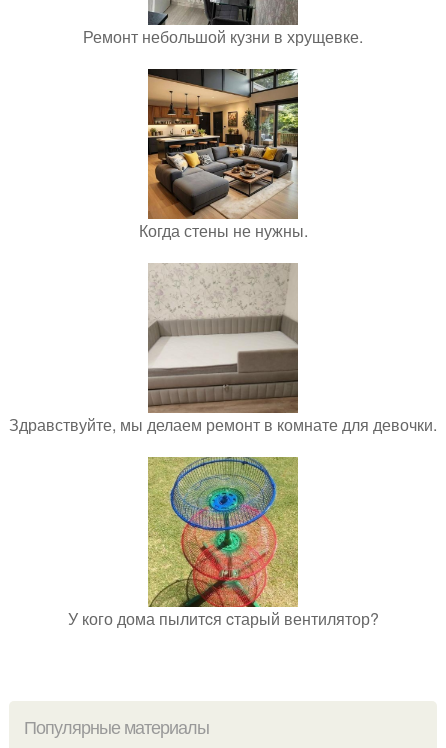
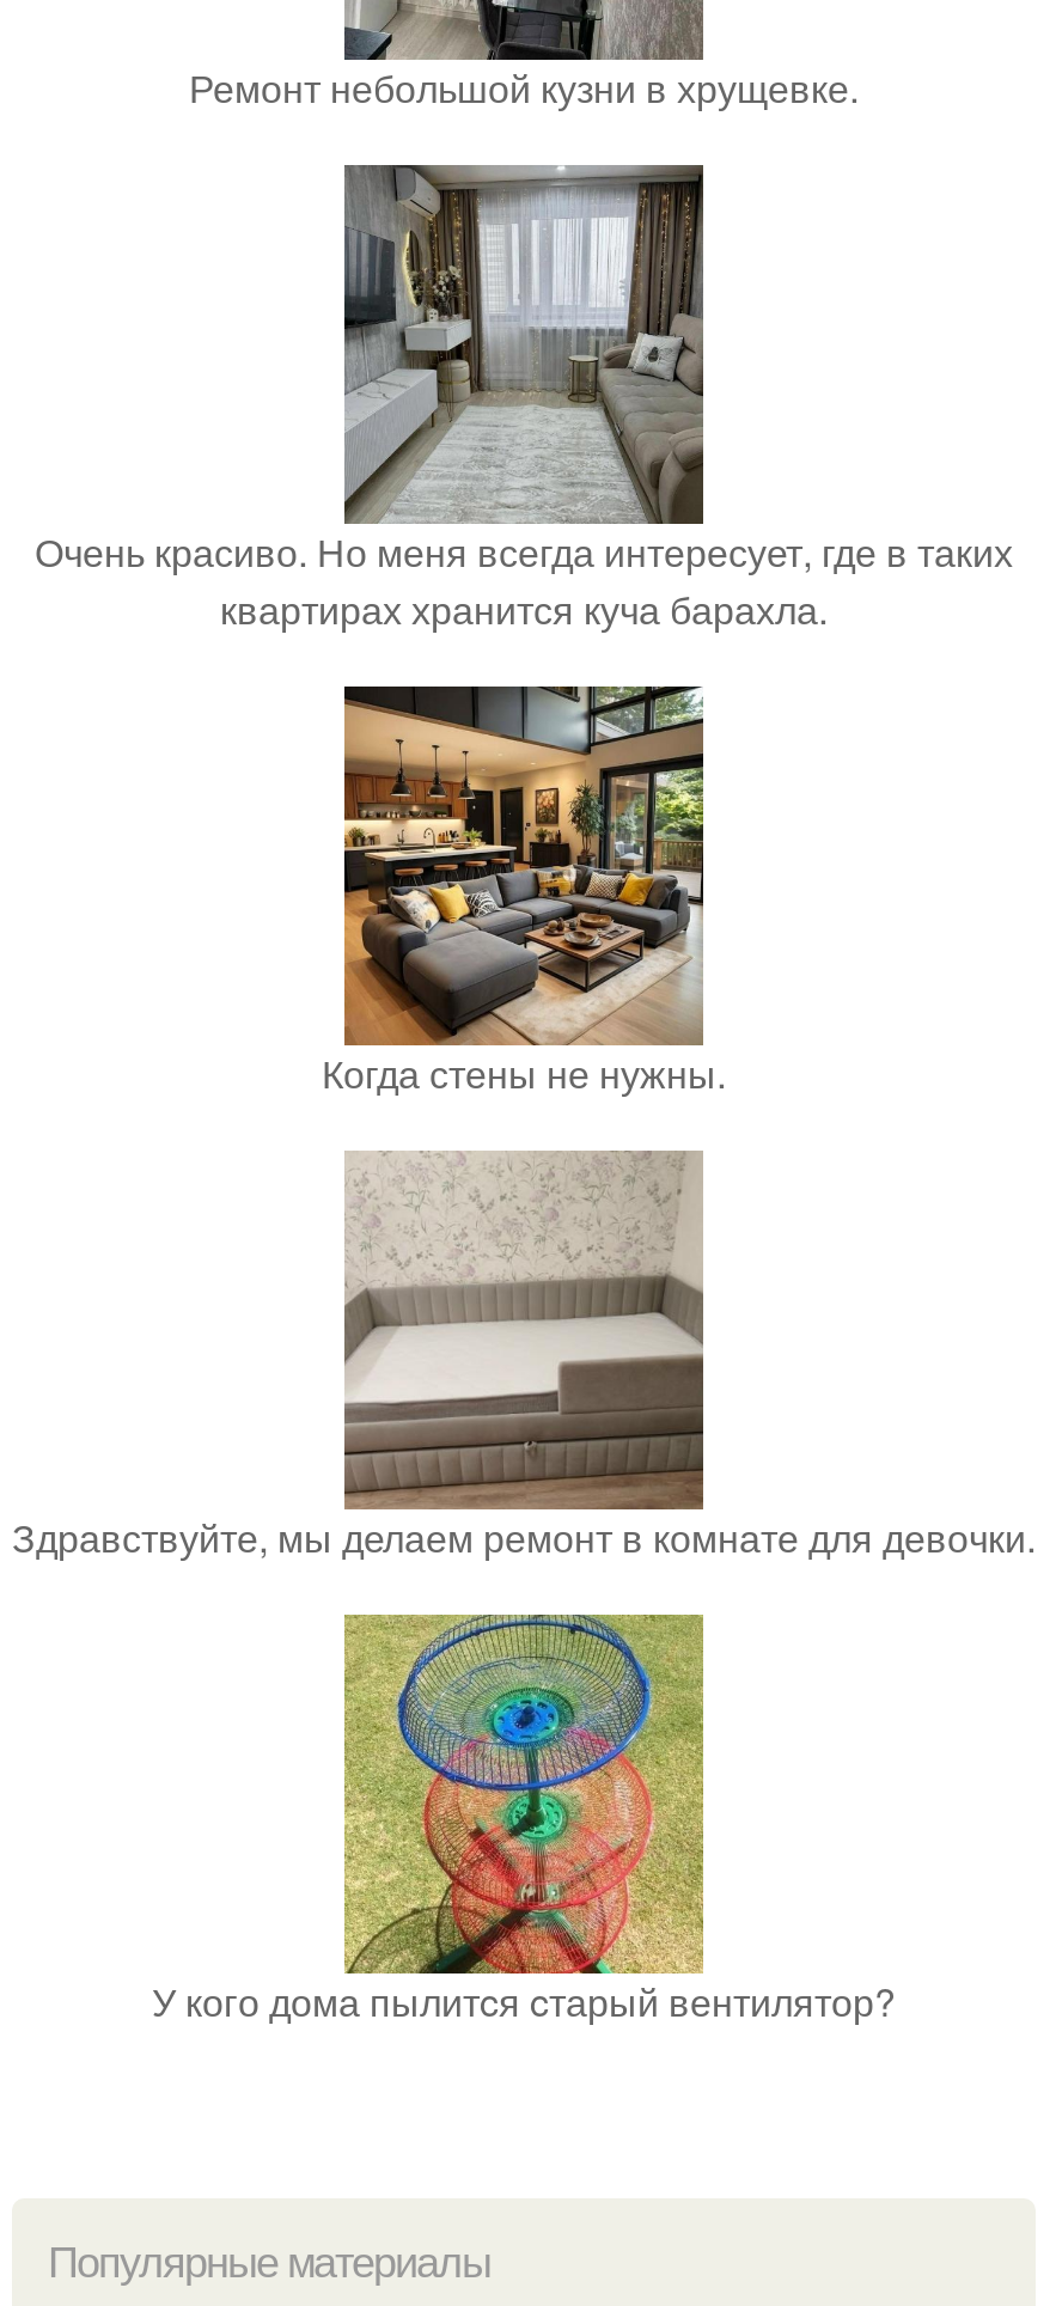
+ [image]
+ Очень красиво. Но меня всегда интересует, где в таких
+ квартирах хранится куча барахла.
